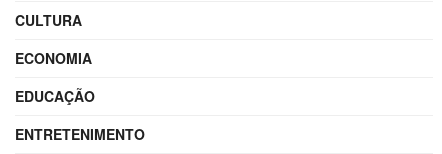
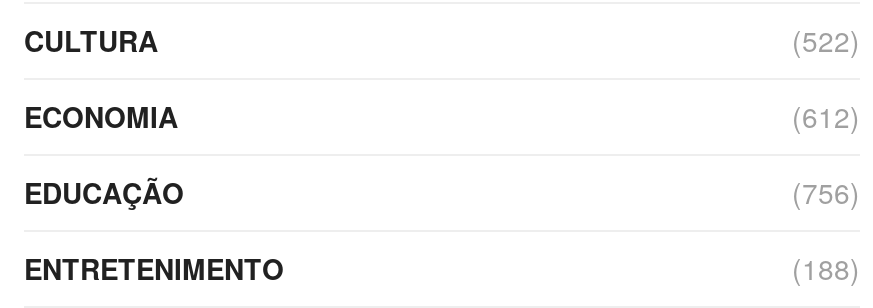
+ (522)

+ (612)

+ (756)

+ (188)
